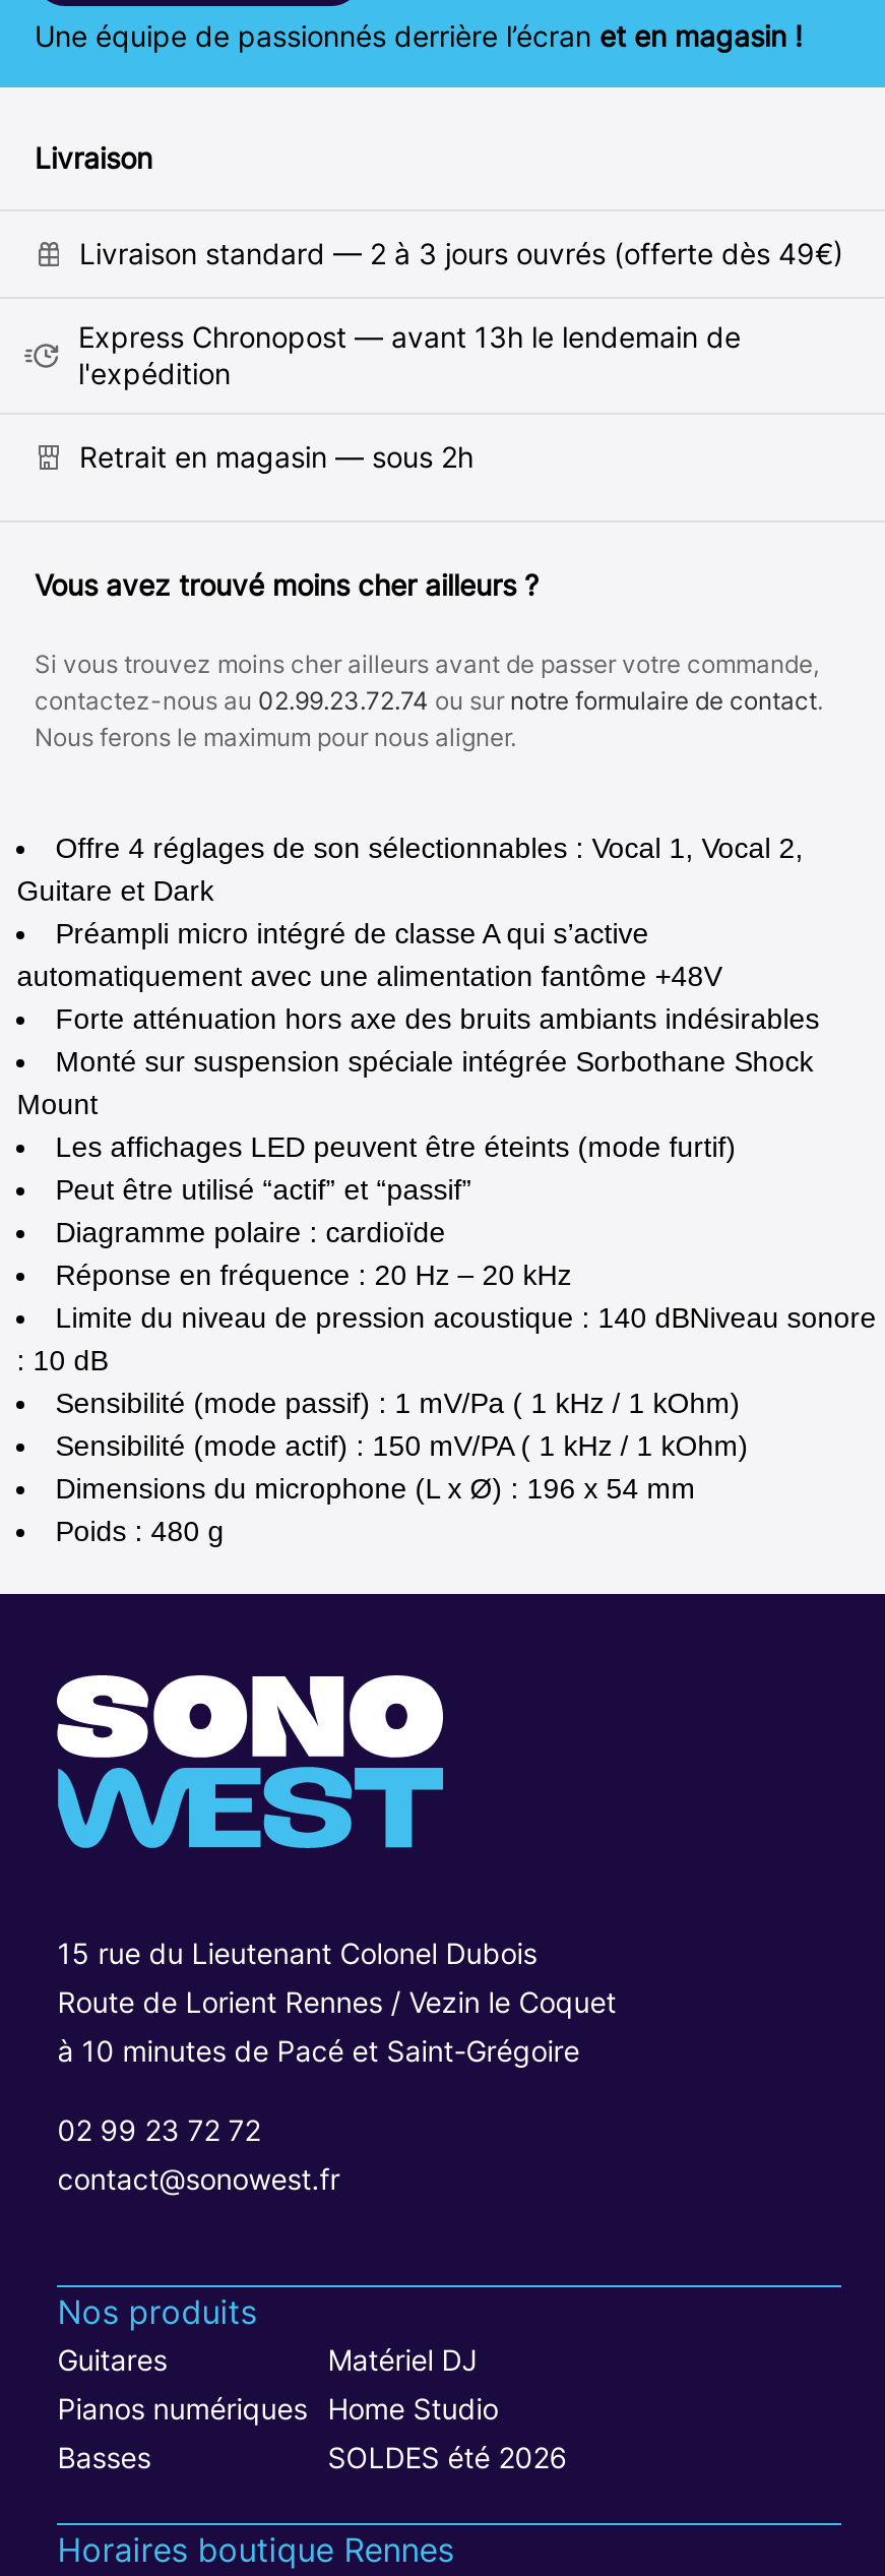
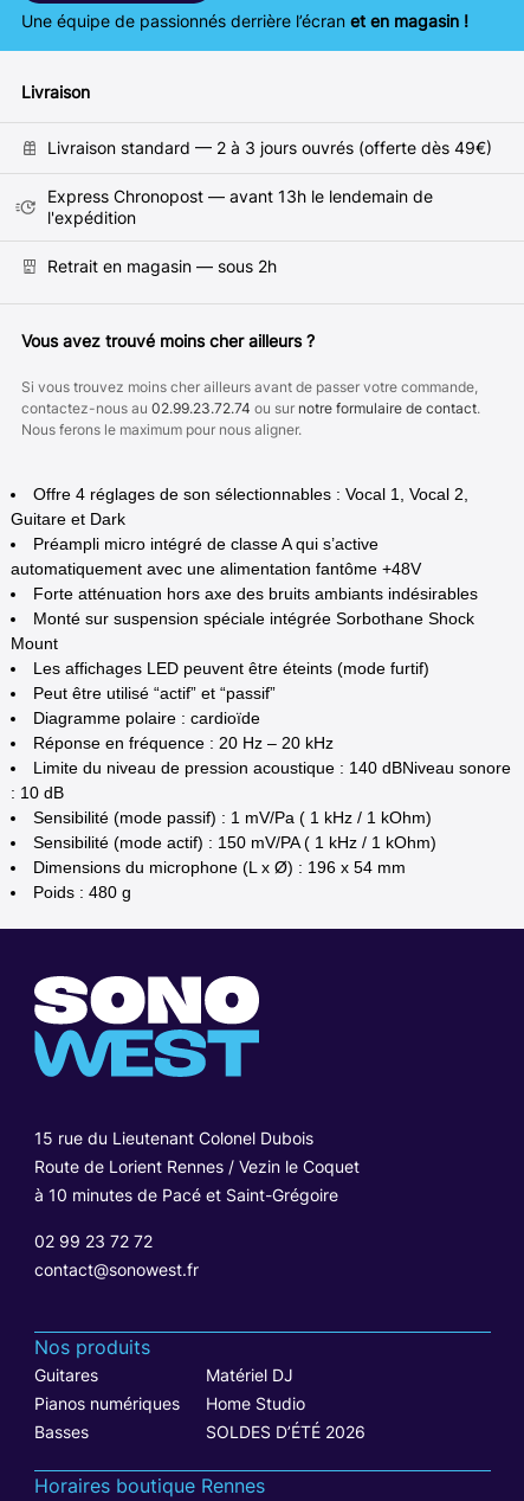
- SOLDES été 2026
+ SOLDES D’ÉTÉ 2026
